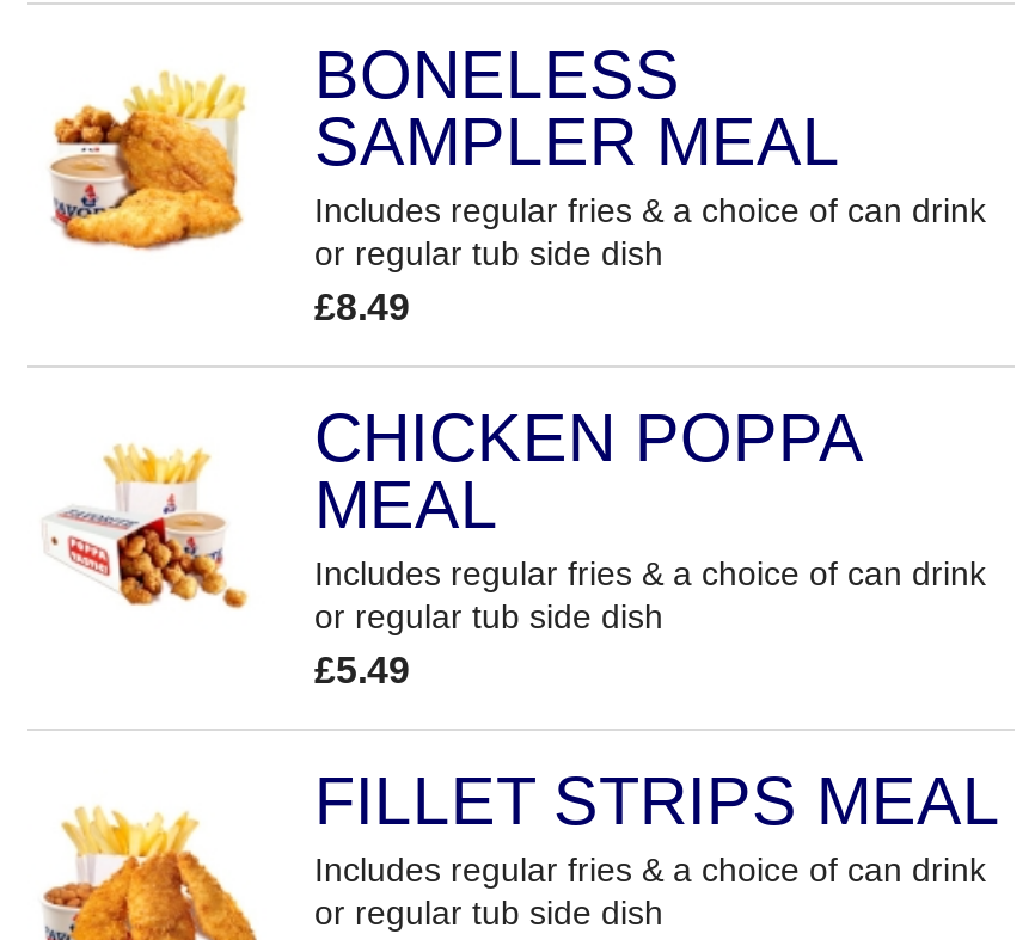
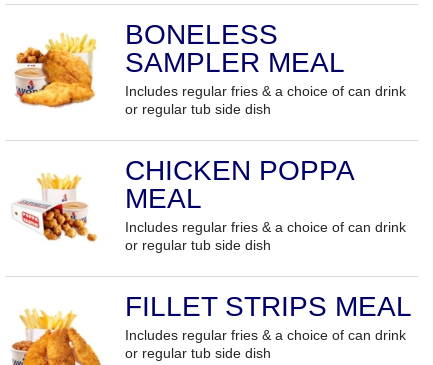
- £8.49

- £5.49
